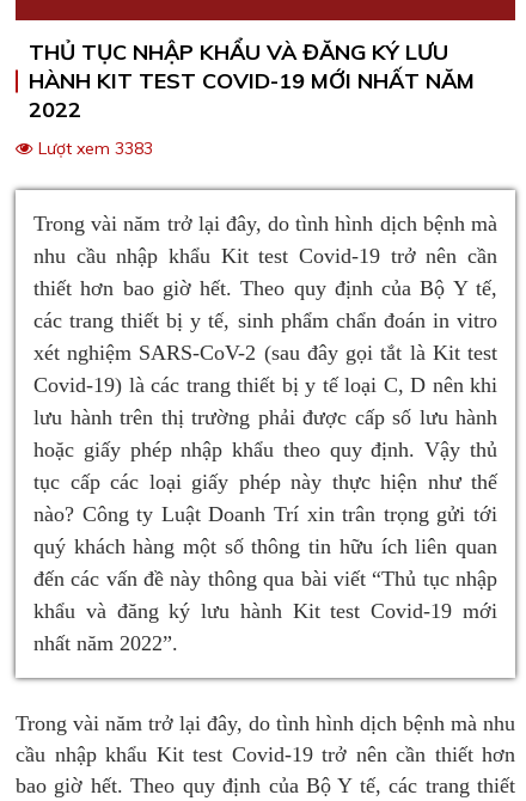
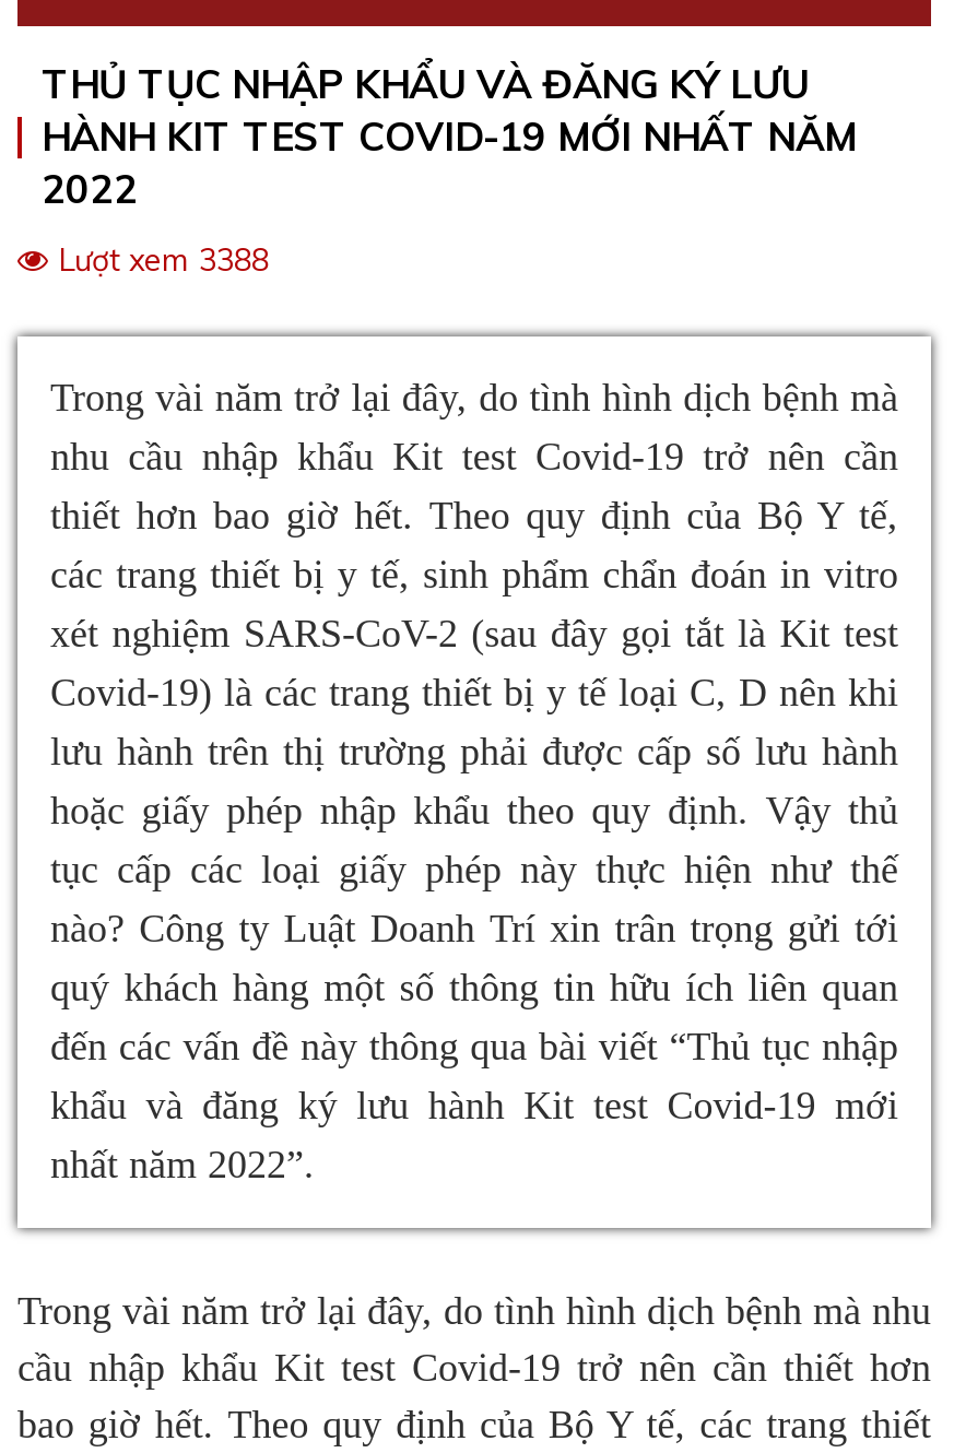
- Lượt xem 3383
+ Lượt xem 3388
